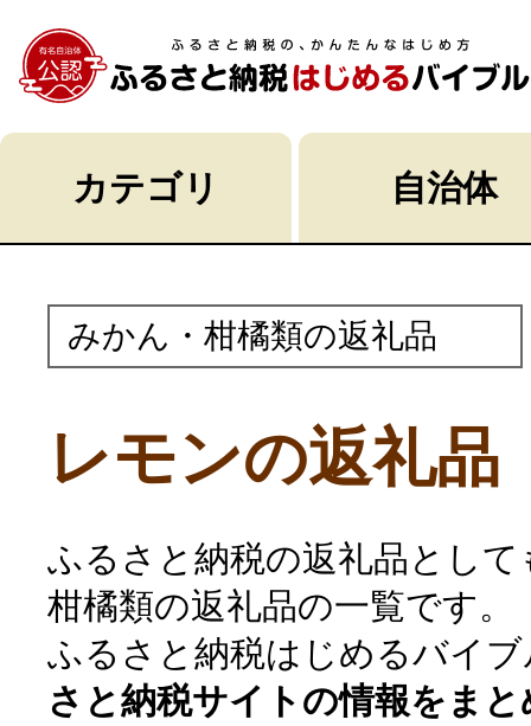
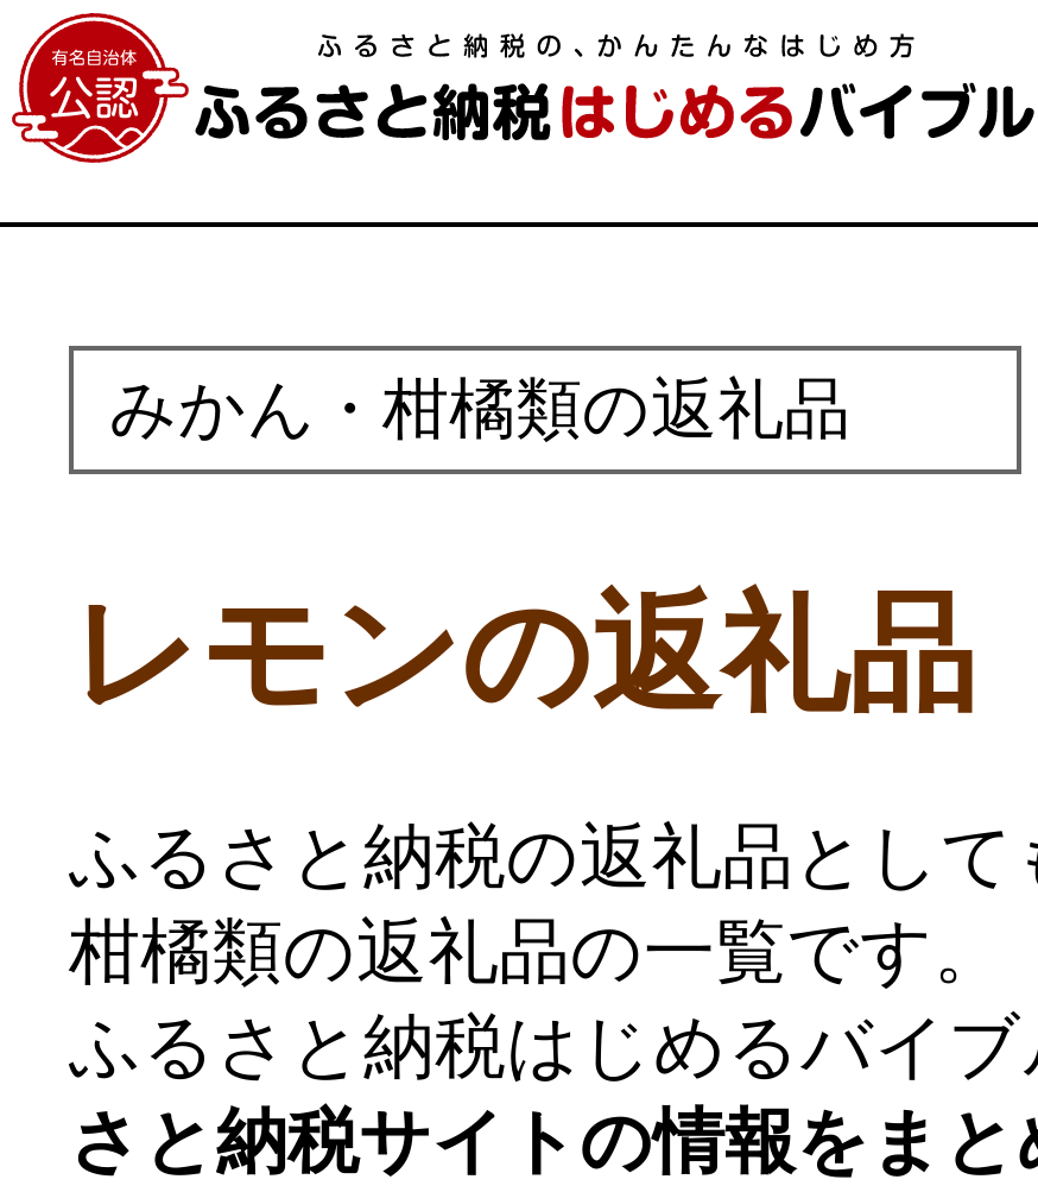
- カテゴリ
- 自治体
